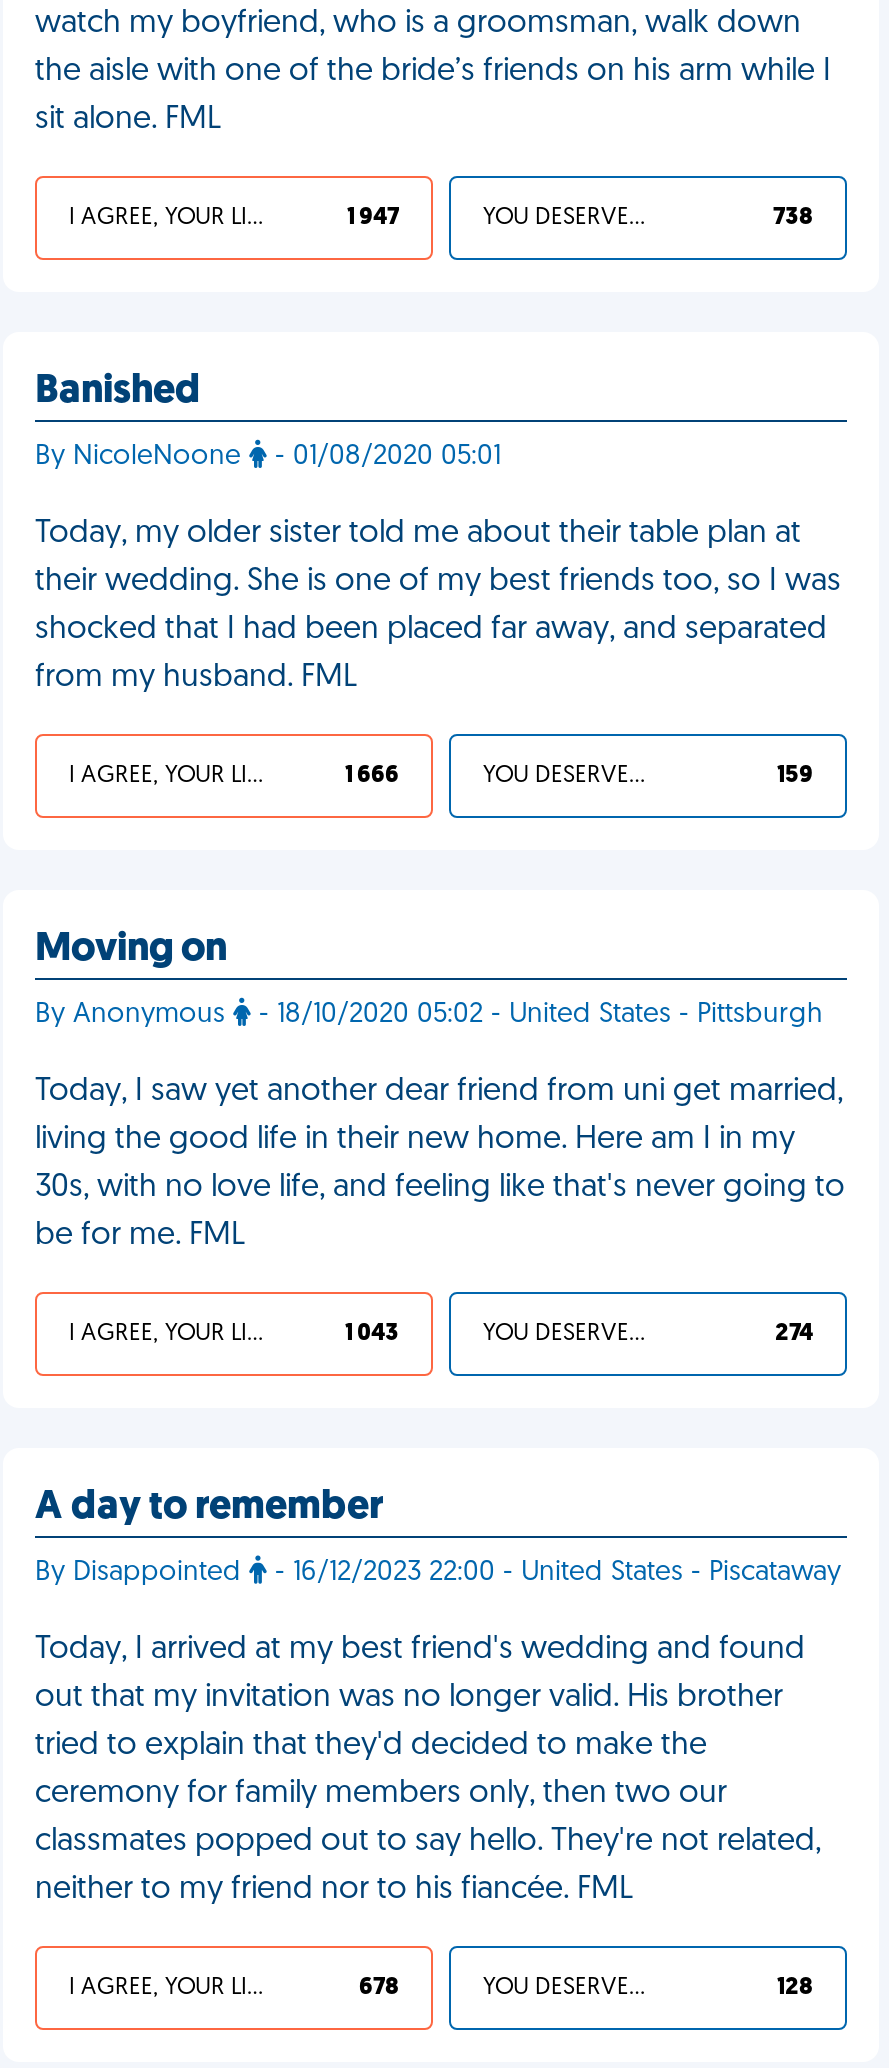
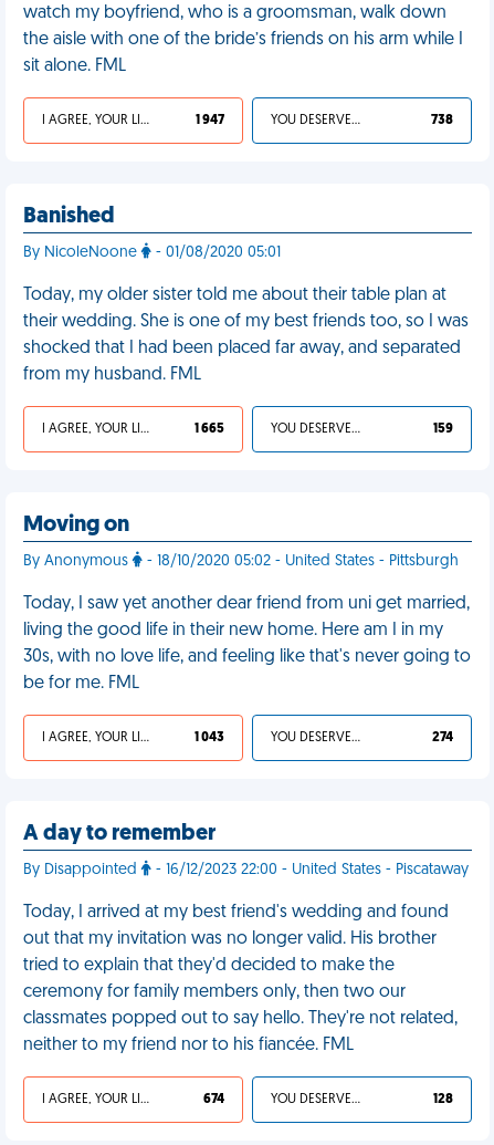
- 1 666
+ 1 665

- 678
+ 674
